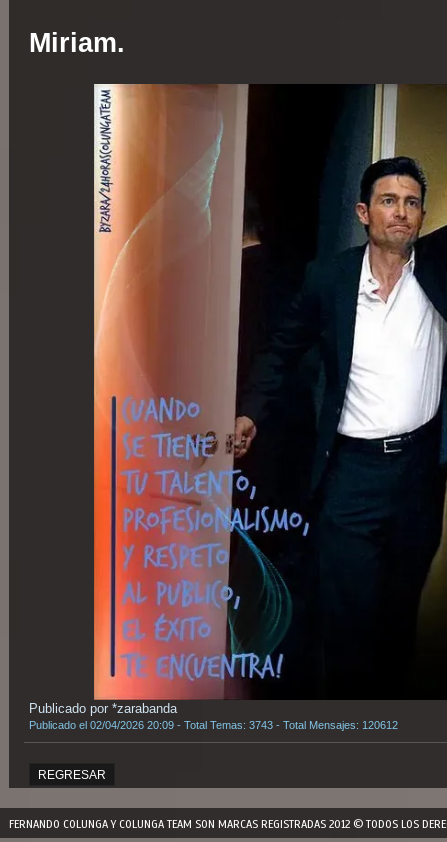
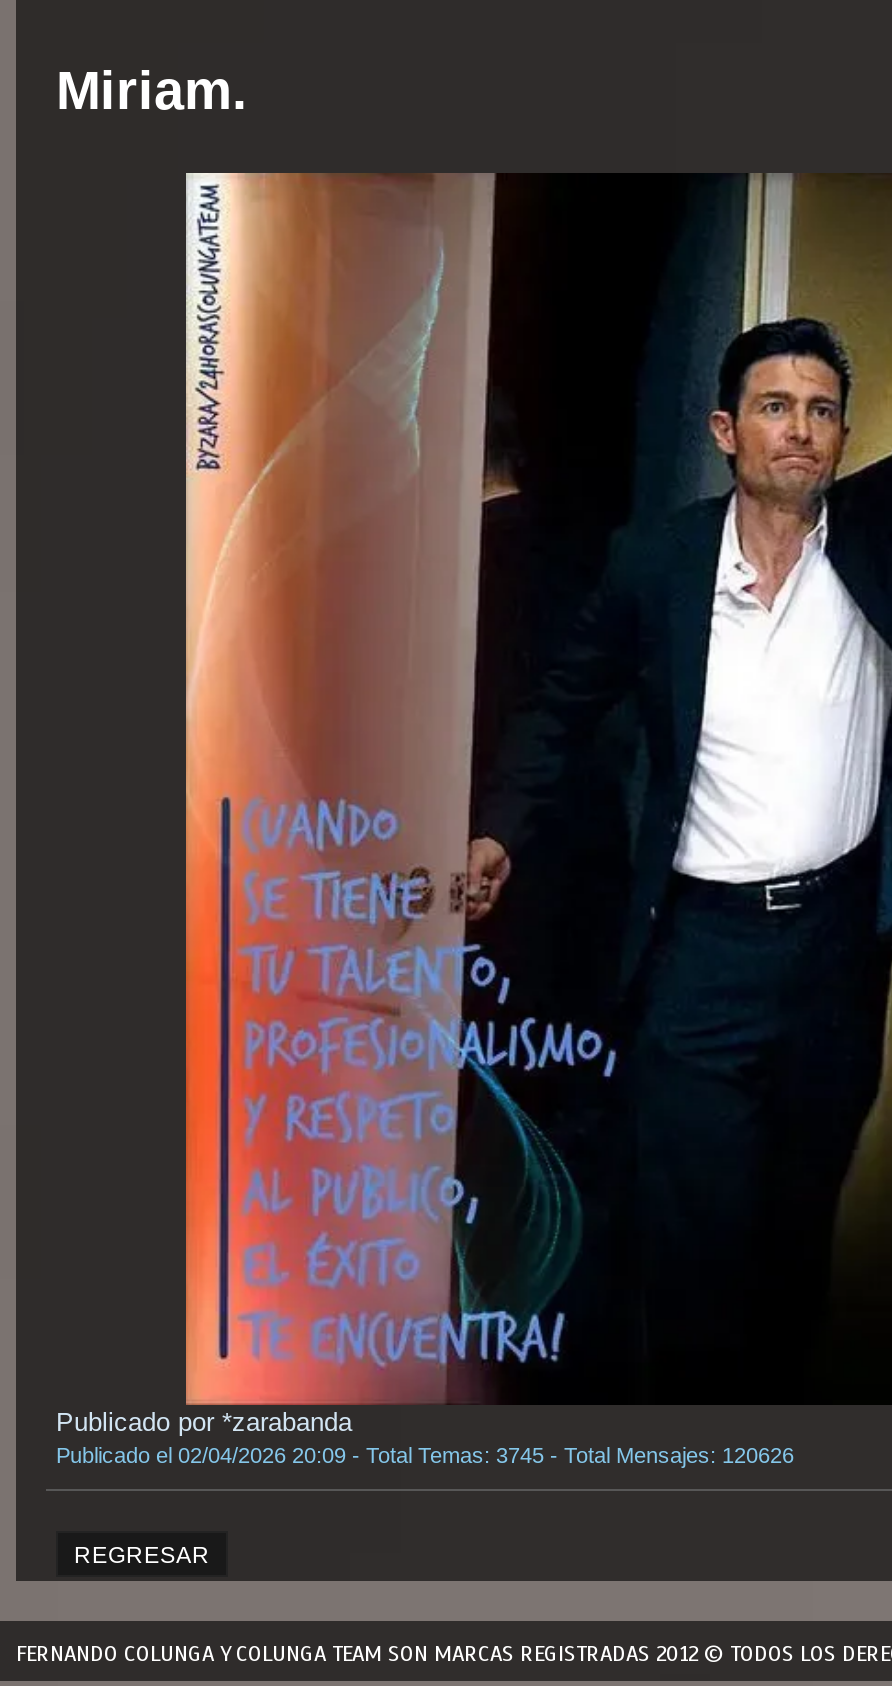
- Publicado el 02/04/2026 20:09 - Total Temas: 3743 - Total Mensajes: 120612
+ Publicado el 02/04/2026 20:09 - Total Temas: 3745 - Total Mensajes: 120626
